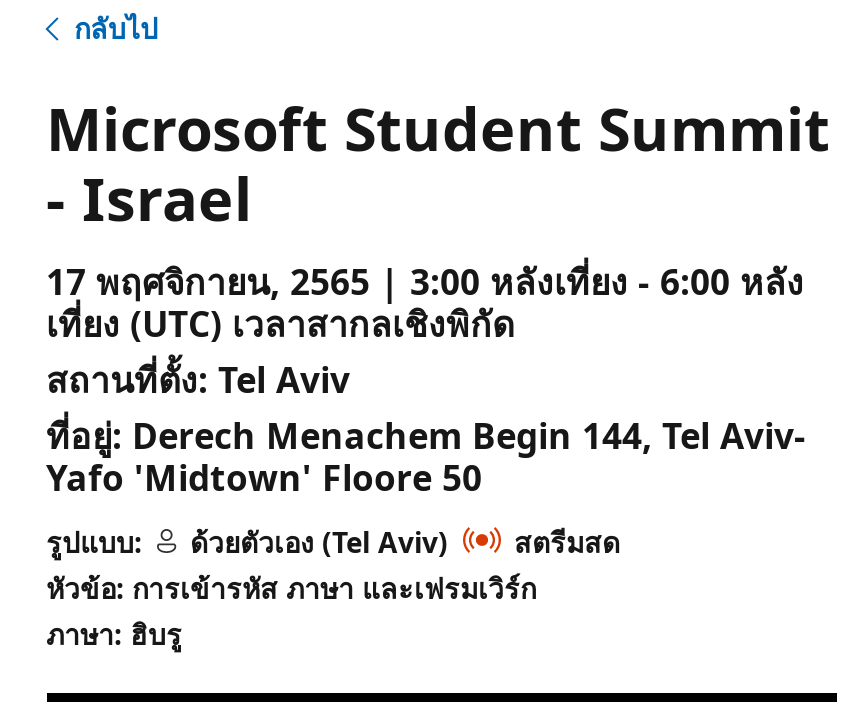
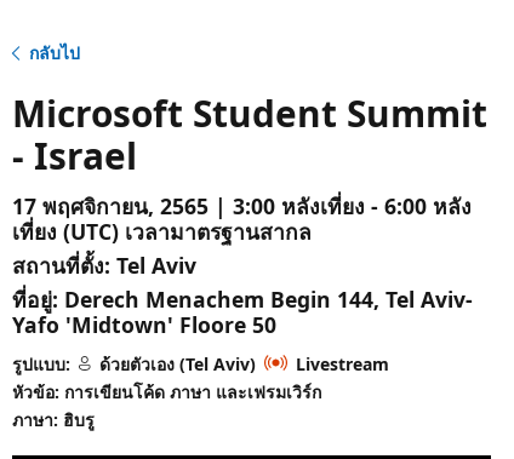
- เที่ยง (UTC) เวลาสากลเชิงพิกัด
+ เที่ยง (UTC) เวลามาตรฐานสากล

- สตรีมสด
- หัวข้อ: การเข้ารหัส ภาษา และเฟรมเวิร์ก
+ Livestream
+ หัวข้อ: การเขียนโค้ด ภาษา และเฟรมเวิร์ก
